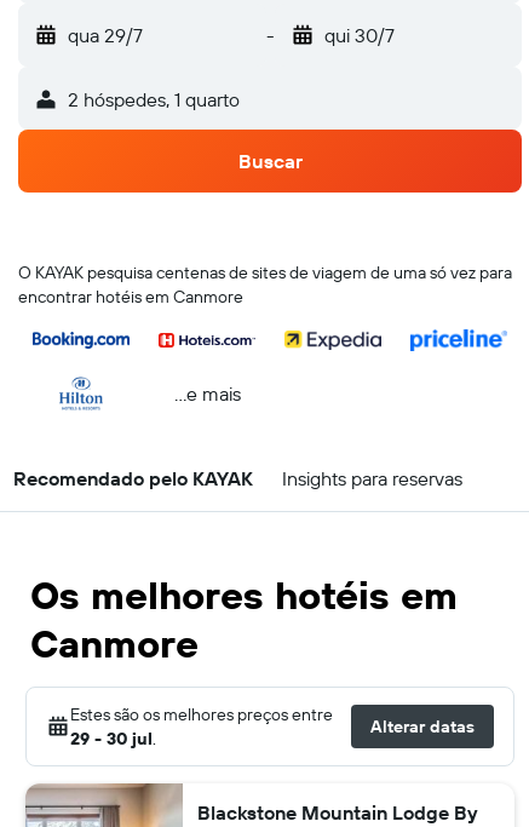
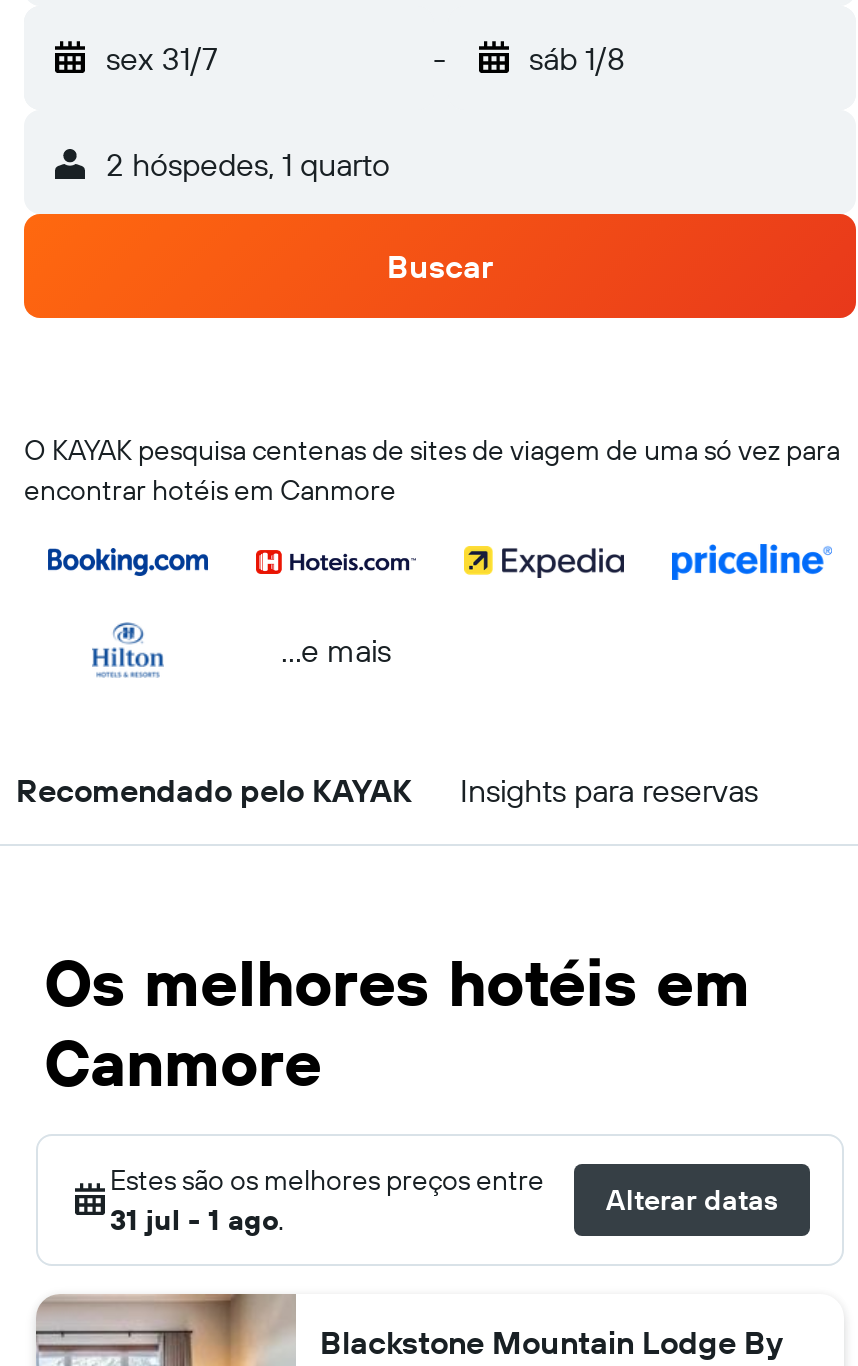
- qua 29/7
+ sex 31/7

- qui 30/7
+ sáb 1/8

- 29 - 30 jul.
+ 31 jul - 1 ago.
